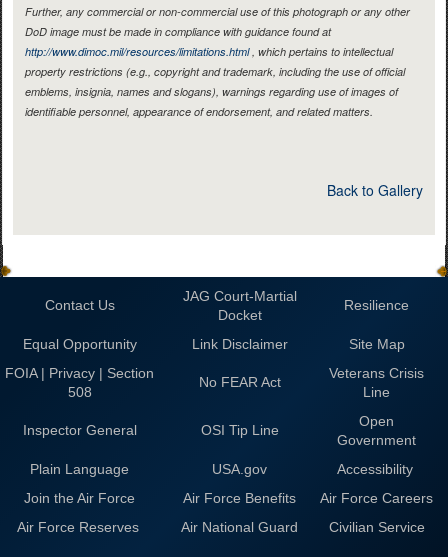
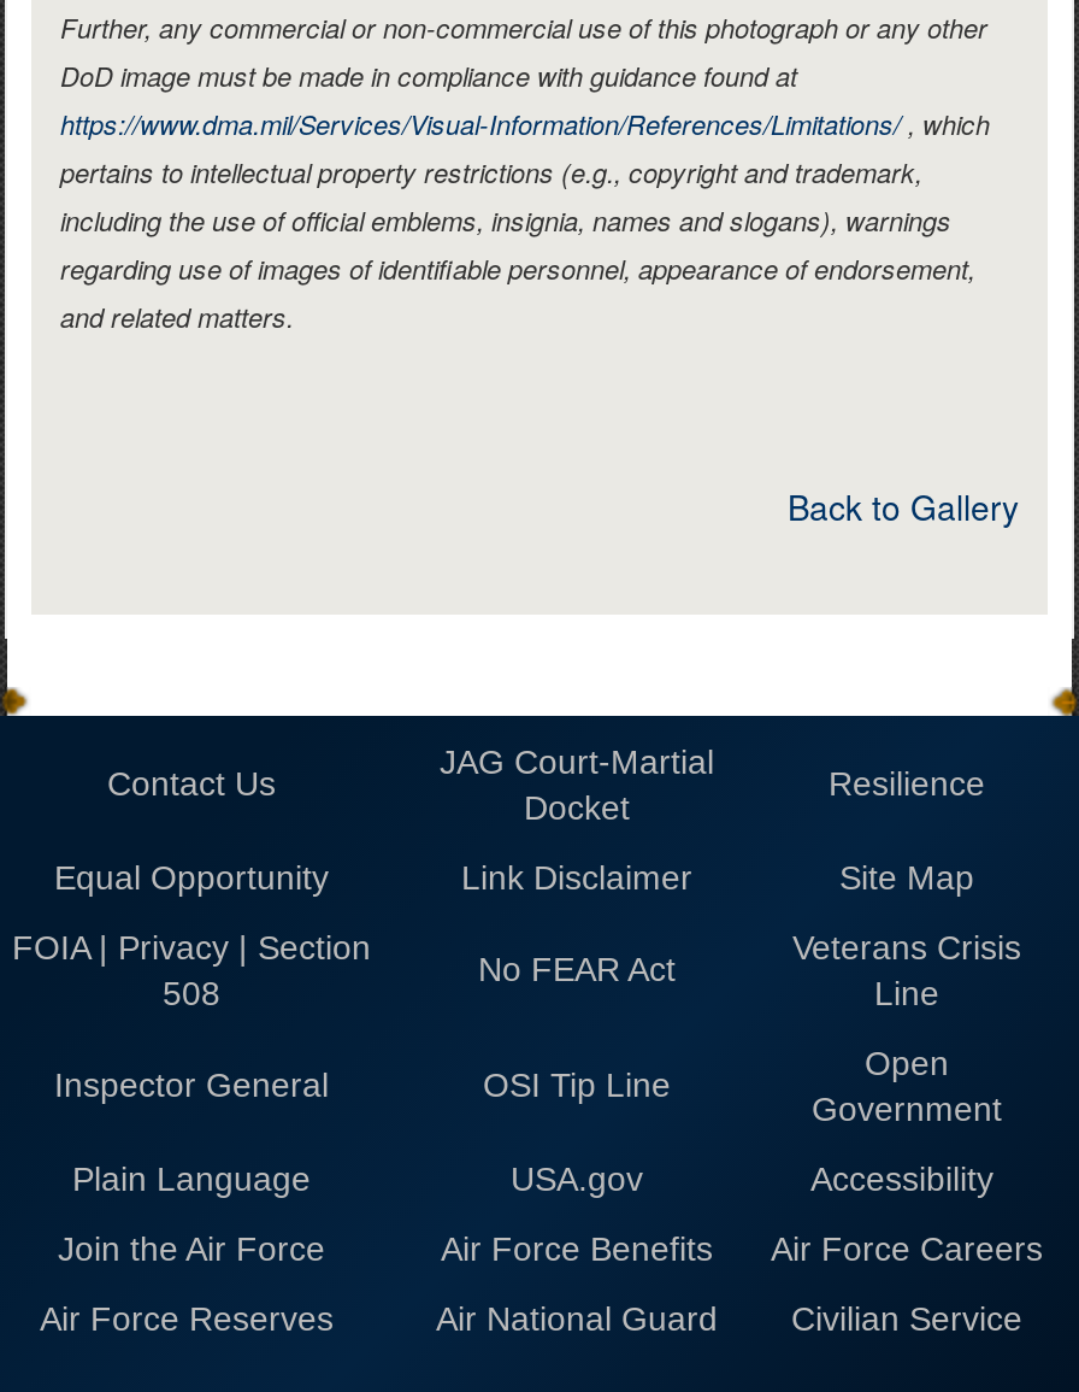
- http://www.dimoc.mil/resources/limitations.html, which pertains to intellectual
- property restrictions (e.g., copyright and trademark, including the use of official
- emblems, insignia, names and slogans), warnings regarding use of images of
- identifiable personnel, appearance of endorsement, and related matters.
+ https://www.dma.mil/Services/Visual-Information/References/Limitations/, which
+ pertains to intellectual property restrictions (e.g., copyright and trademark,
+ including the use of official emblems, insignia, names and slogans), warnings
+ regarding use of images of identifiable personnel, appearance of endorsement,
+ and related matters.
